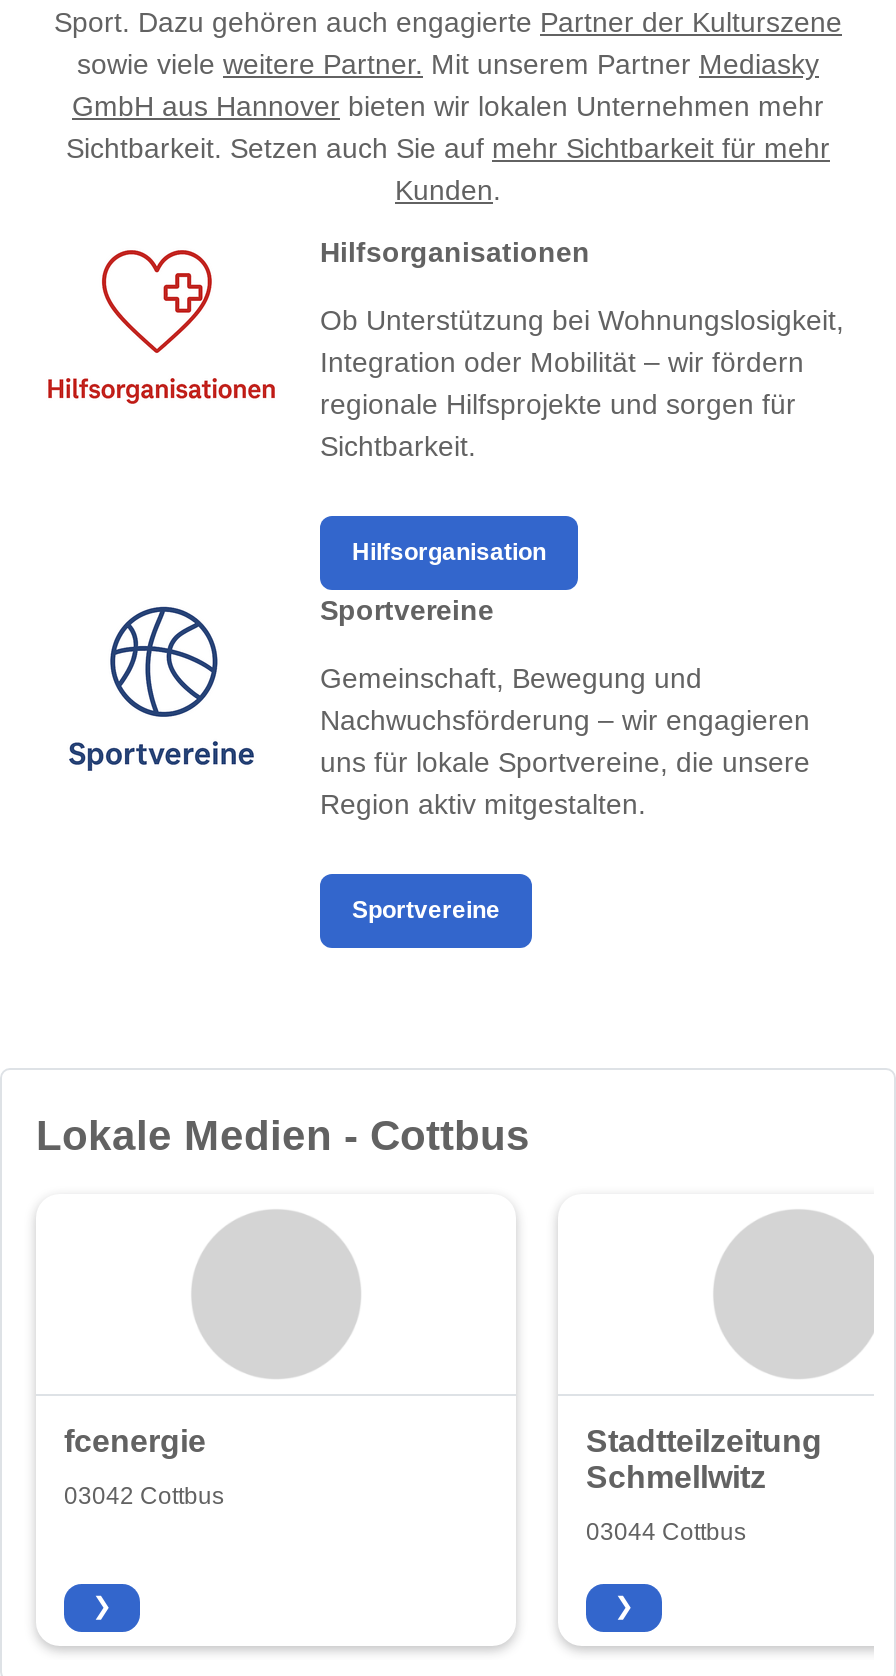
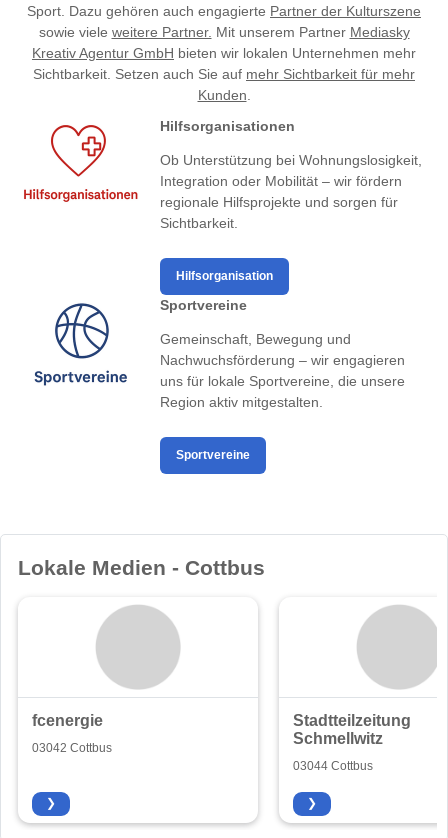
- GmbH aus Hannover bieten wir lokalen Unternehmen mehr
+ Kreativ Agentur GmbH bieten wir lokalen Unternehmen mehr
